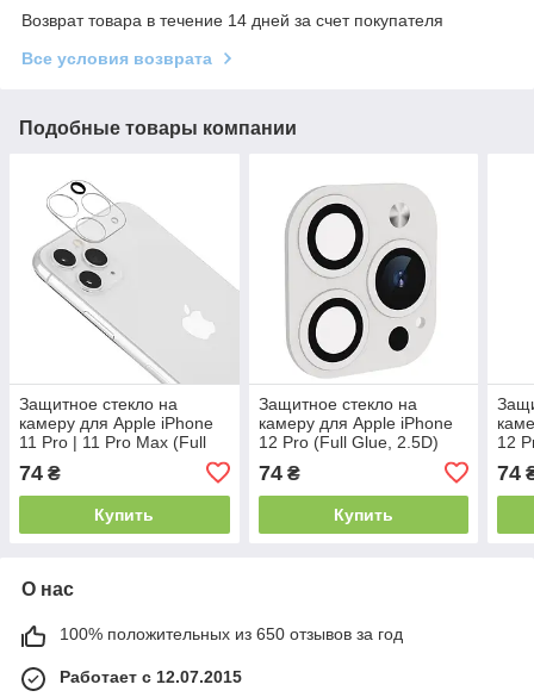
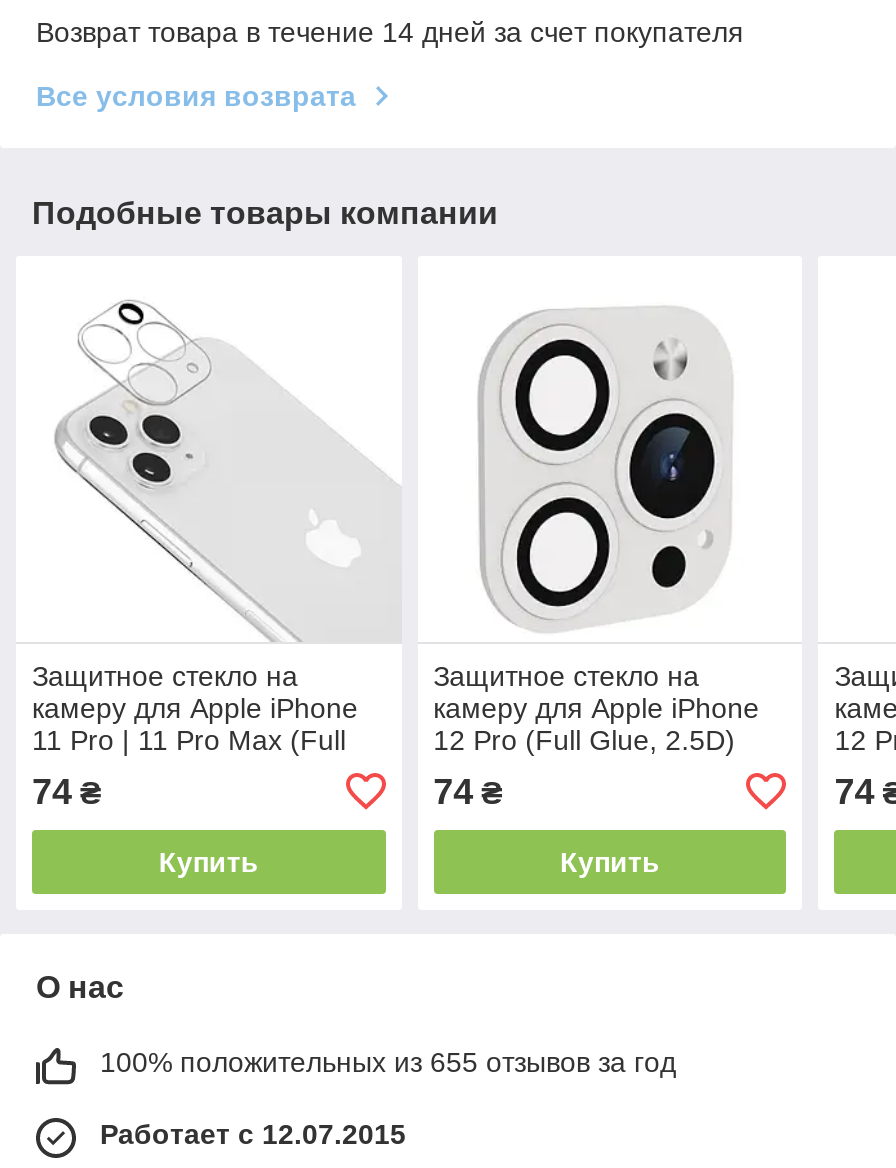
- 100% положительных из 650 отзывов за год
+ 100% положительных из 655 отзывов за год
